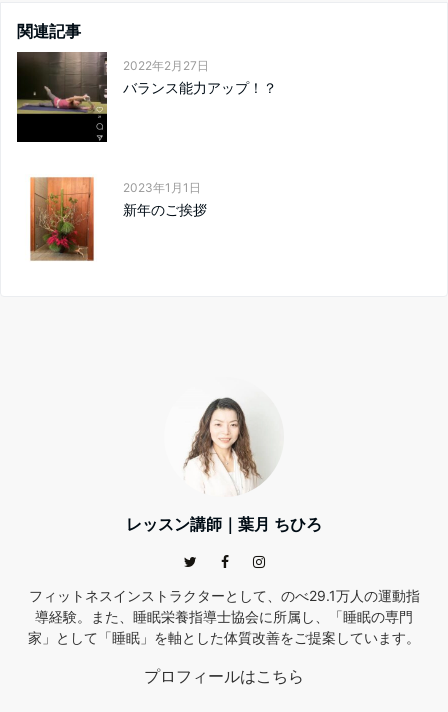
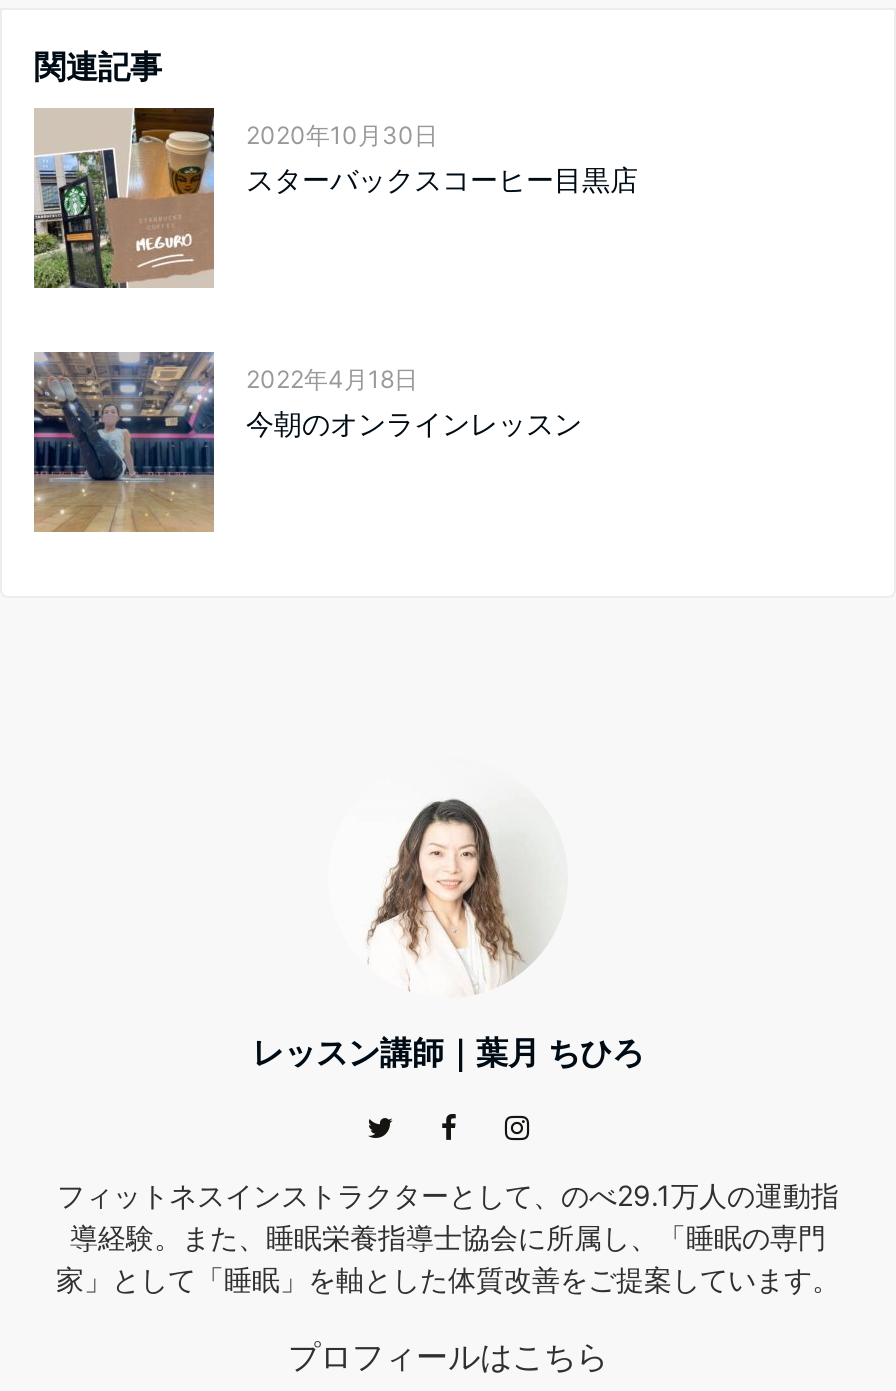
- [image]
- 2022年2月27日
- バランス能力アップ！？
+ [image]
+ 2020年10月30日
+ スターバックスコーヒー目黒店

- [image]
- 2023年1月1日
- 新年のご挨拶
+ [image]
+ 2022年4月18日
+ 今朝のオンラインレッスン
